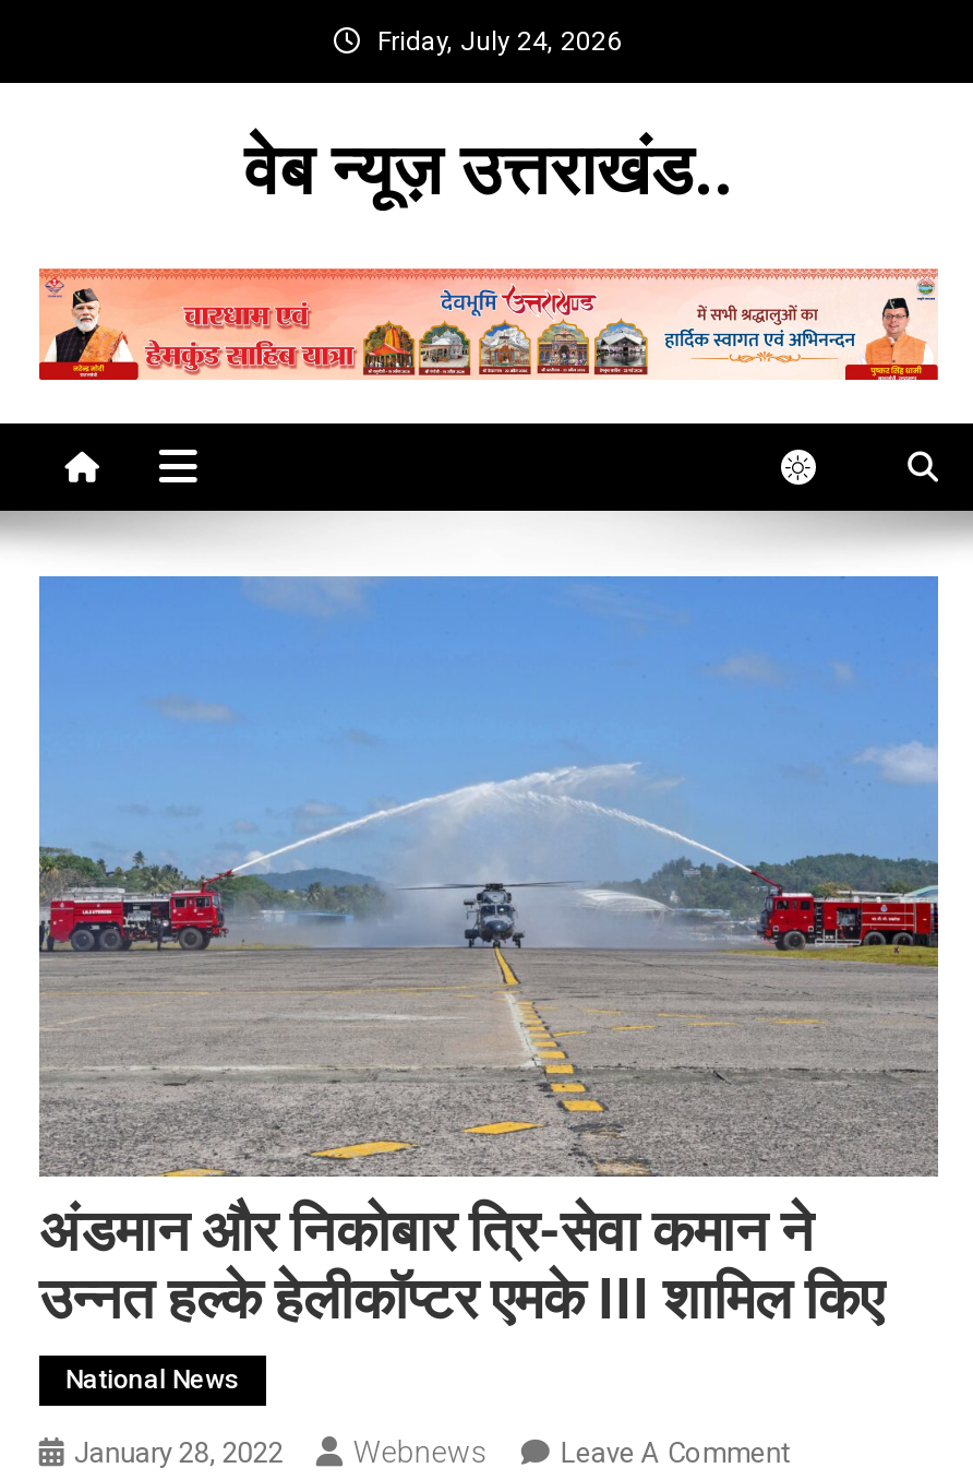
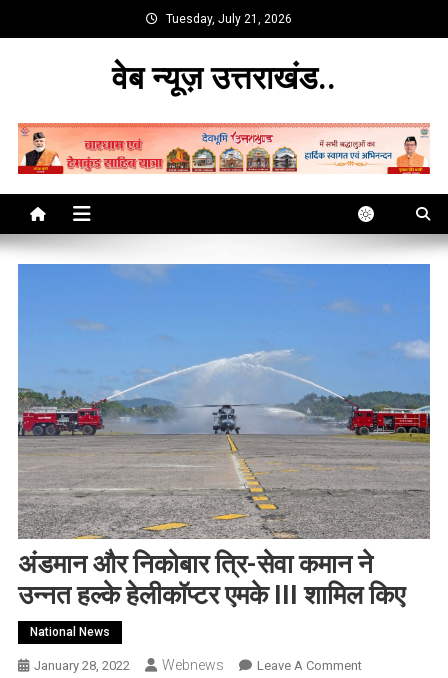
- Friday, July 24, 2026
+ Tuesday, July 21, 2026
